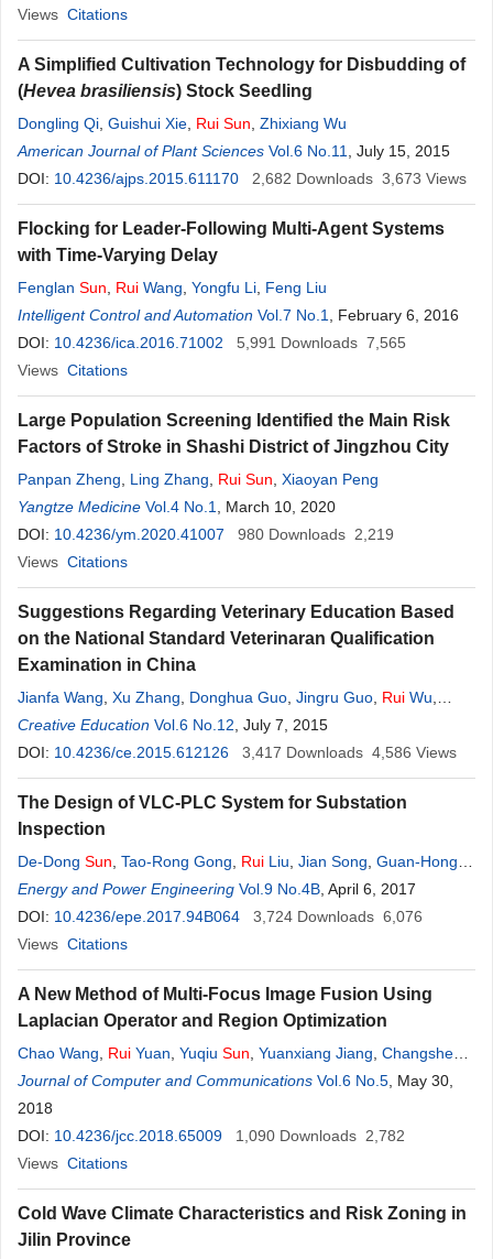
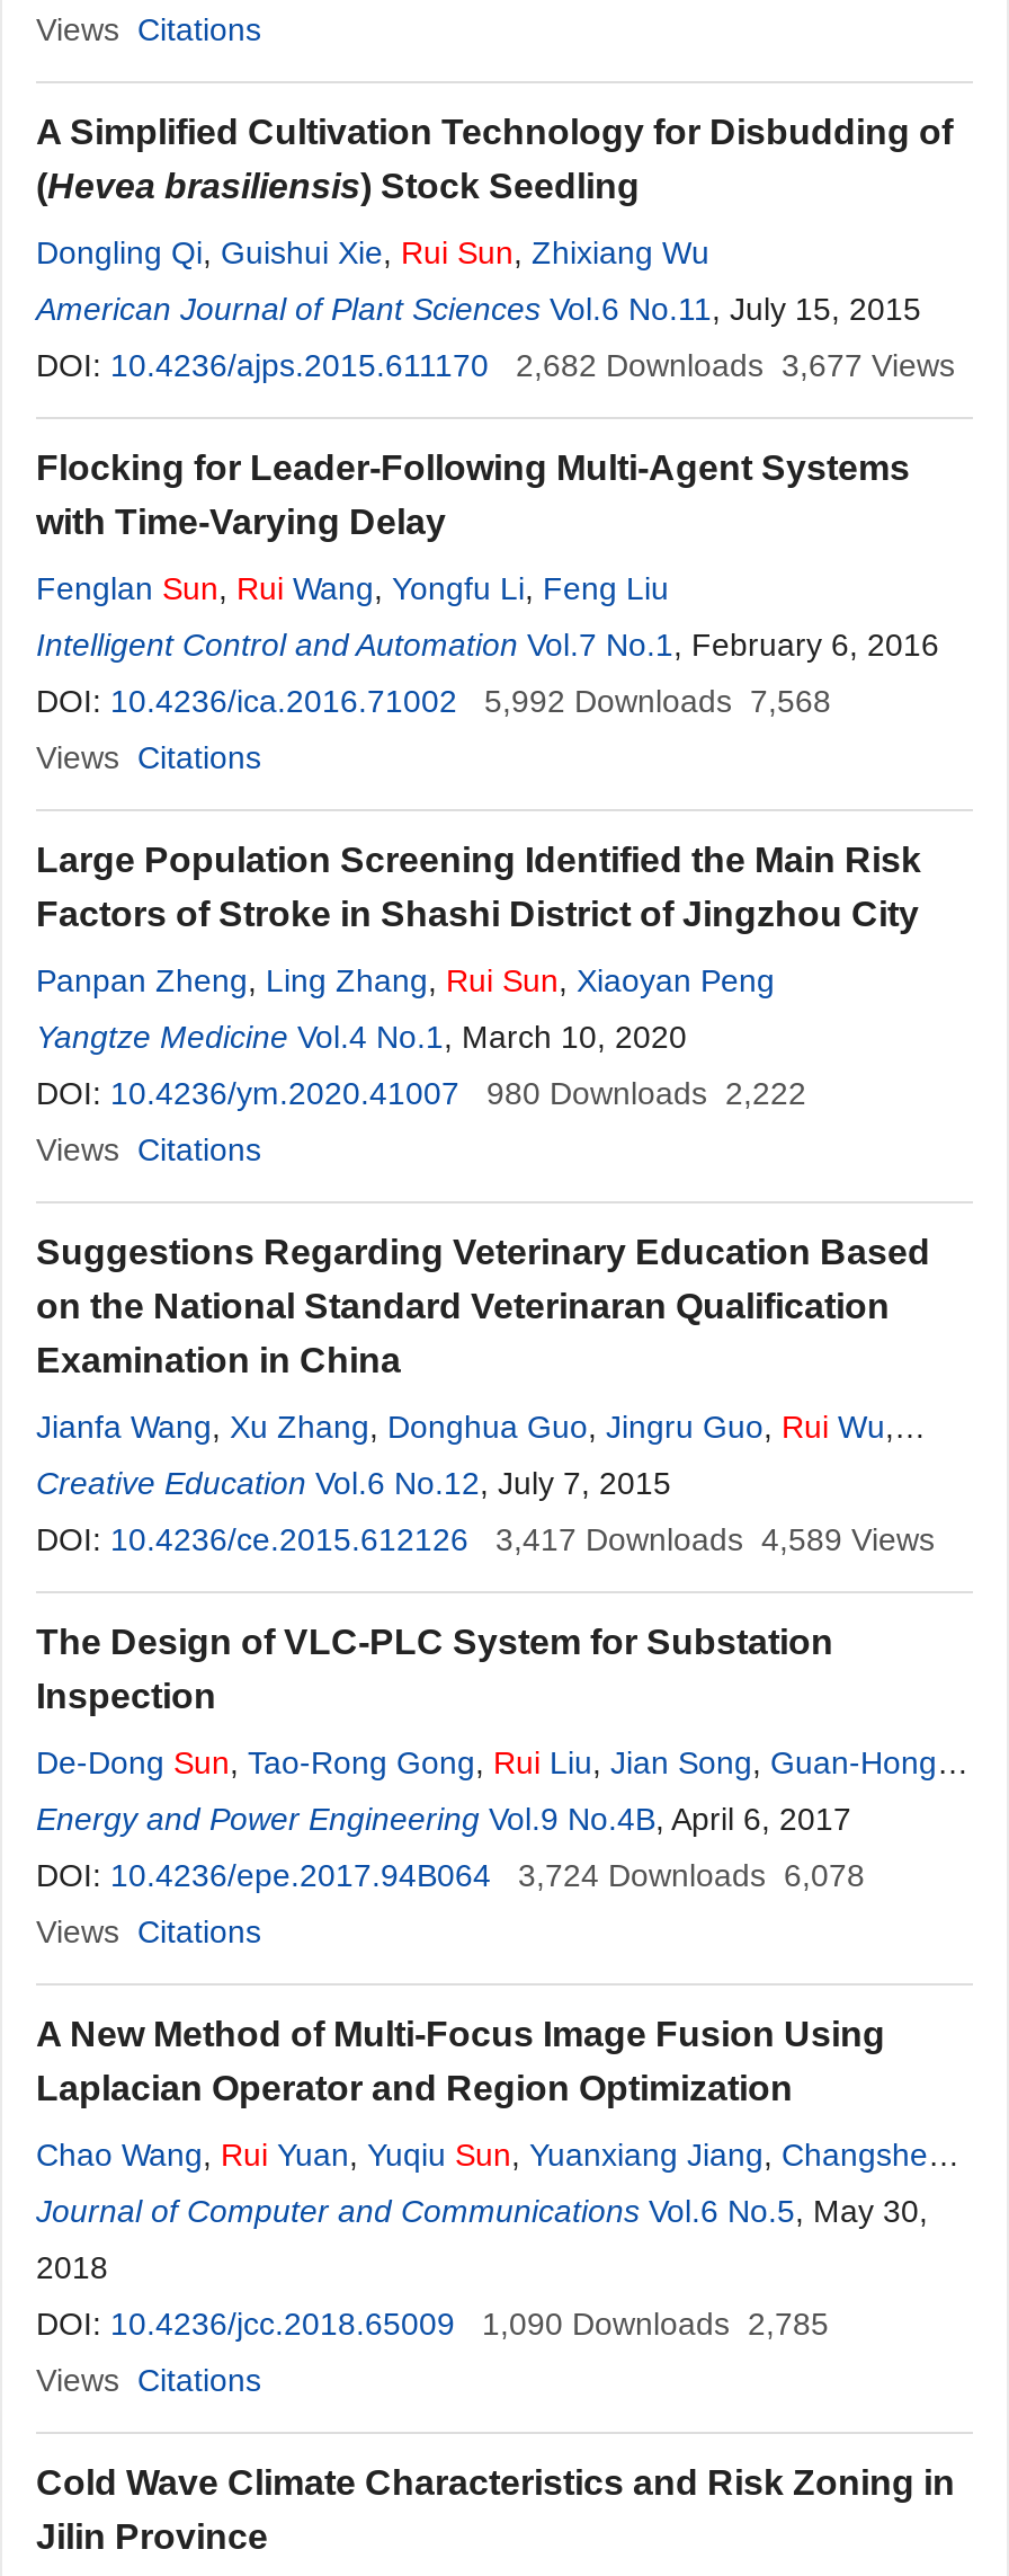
- 2,682 Downloads 3,673 Views
+ 2,682 Downloads 3,677 Views

- DOI: 10.4236/ica.2016.71002 5,991 Downloads 7,565
+ DOI: 10.4236/ica.2016.71002 5,992 Downloads 7,568

- DOI: 10.4236/ym.2020.41007 980 Downloads 2,219
+ DOI: 10.4236/ym.2020.41007 980 Downloads 2,222

- 3,417 Downloads 4,586 Views
+ 3,417 Downloads 4,589 Views

- DOI: 10.4236/epe.2017.94B064 3,724 Downloads 6,076
+ DOI: 10.4236/epe.2017.94B064 3,724 Downloads 6,078

- DOI: 10.4236/jcc.2018.65009 1,090 Downloads 2,782
+ DOI: 10.4236/jcc.2018.65009 1,090 Downloads 2,785
